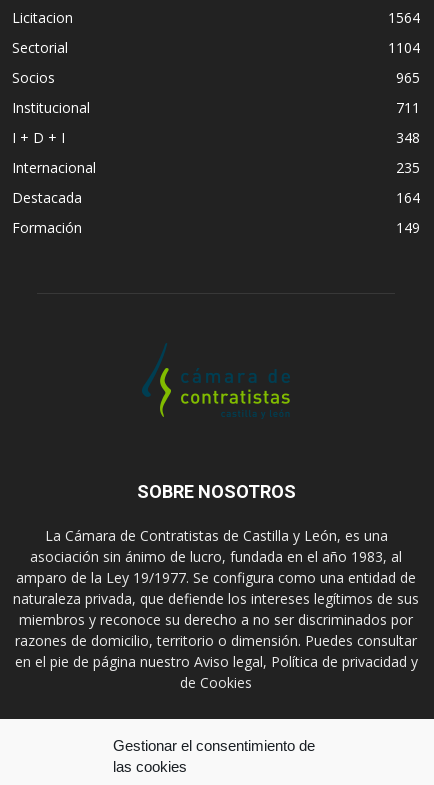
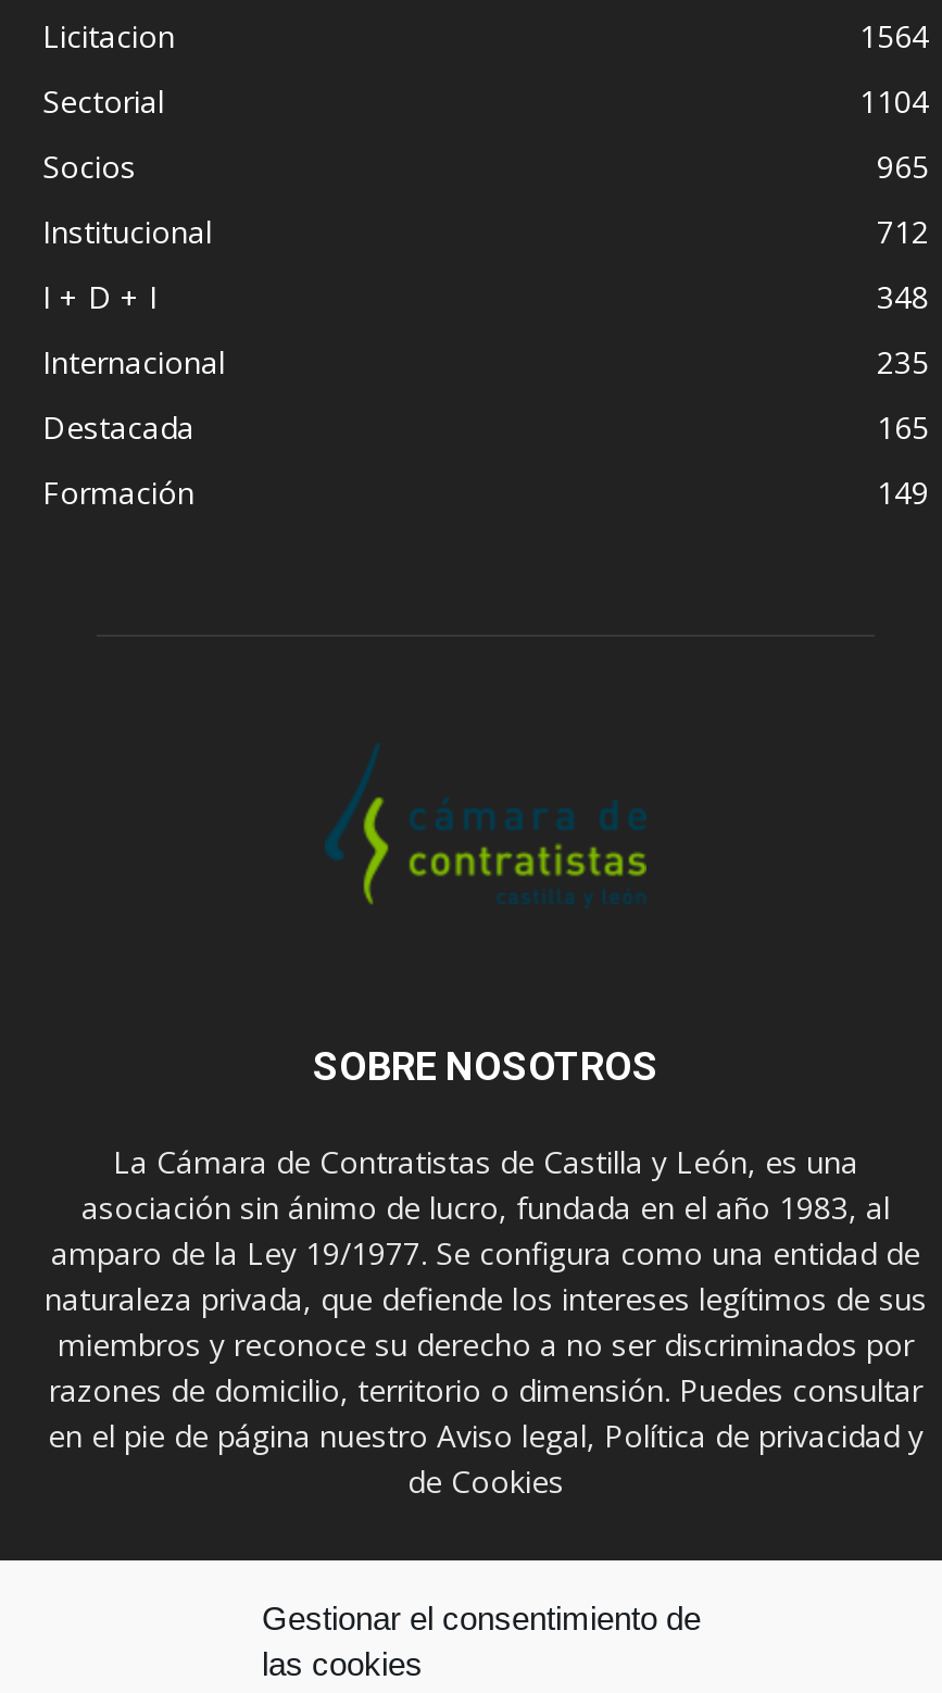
- 711
+ 712

- 164
+ 165
